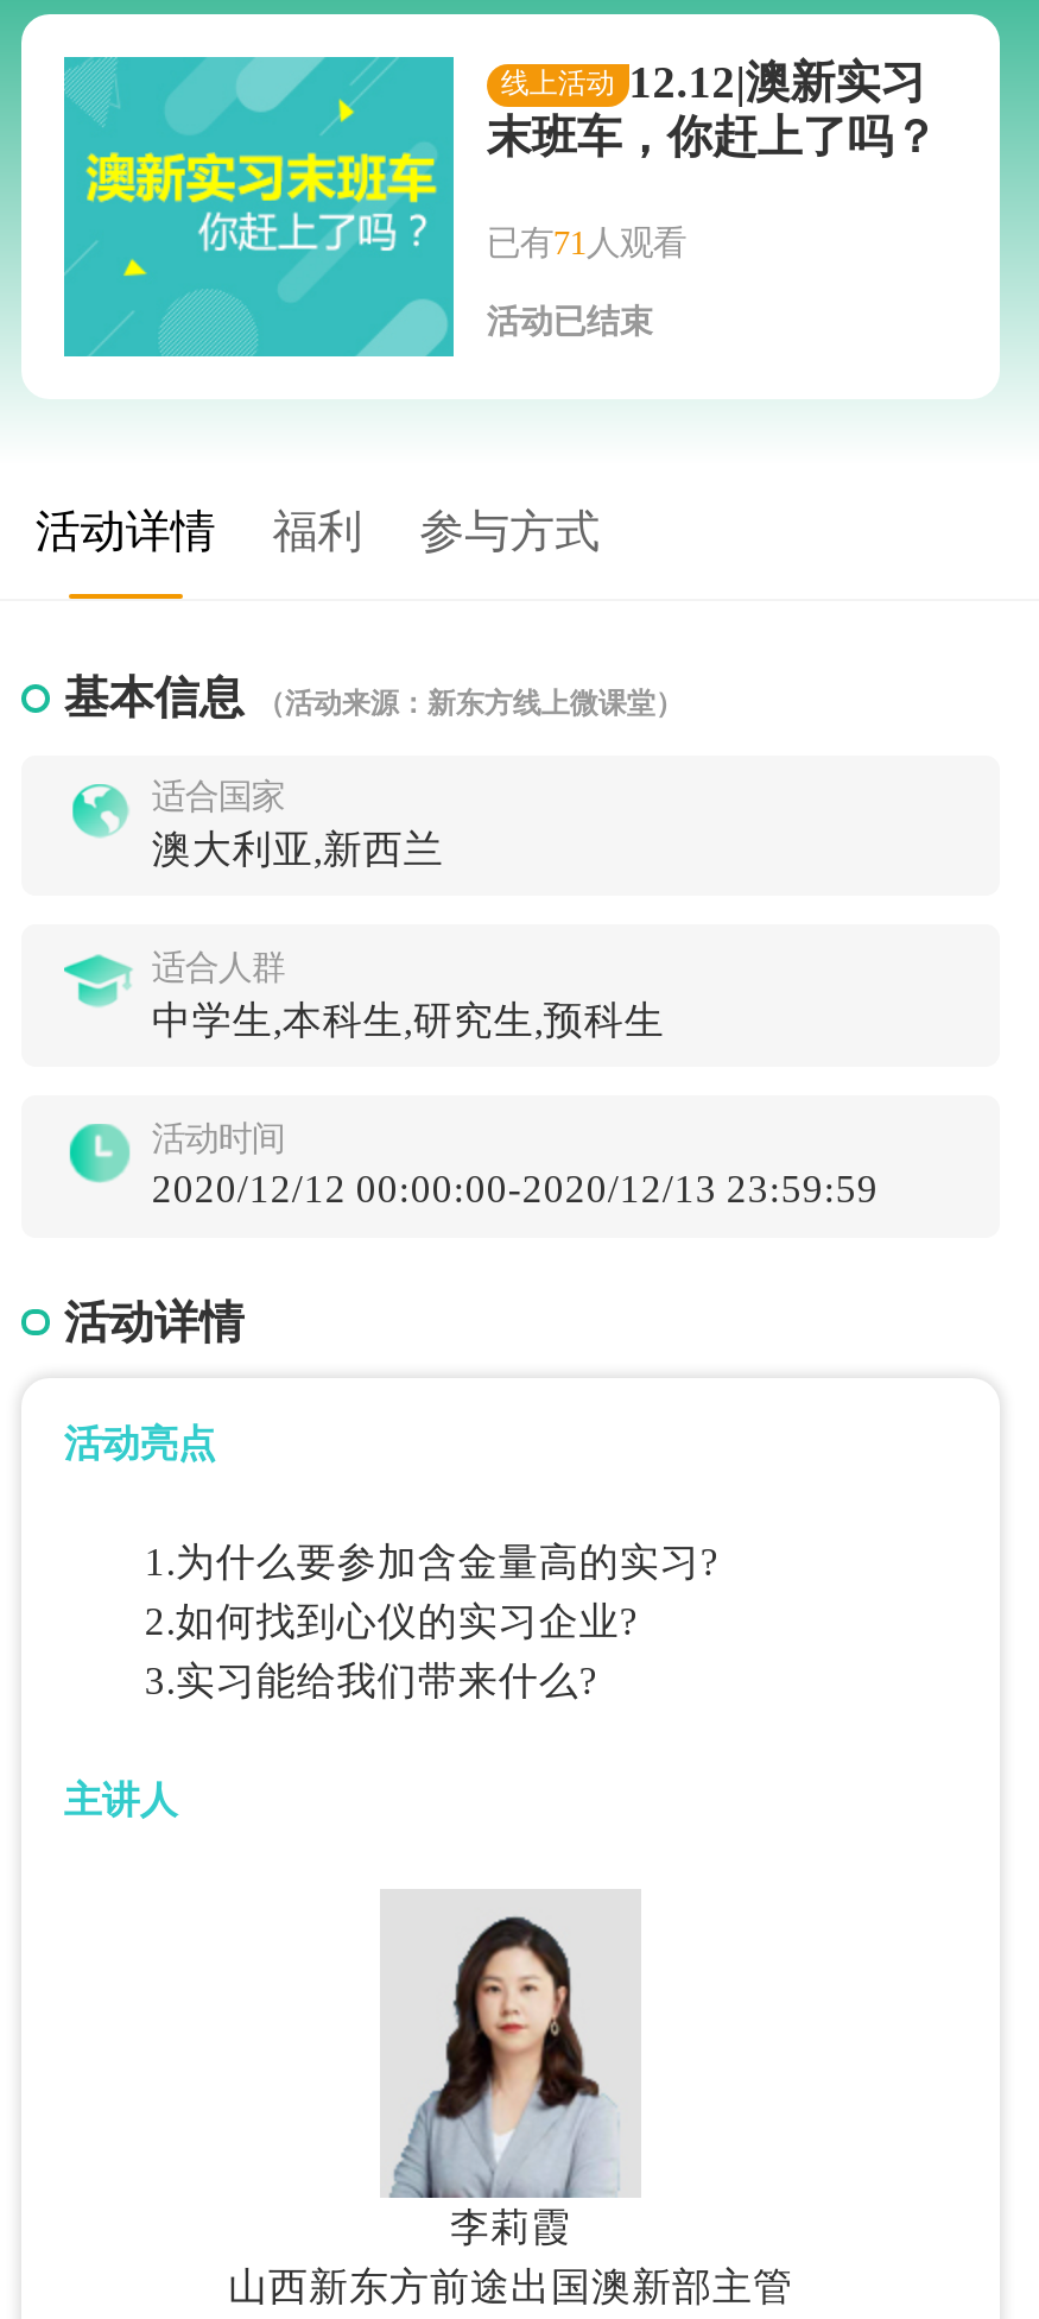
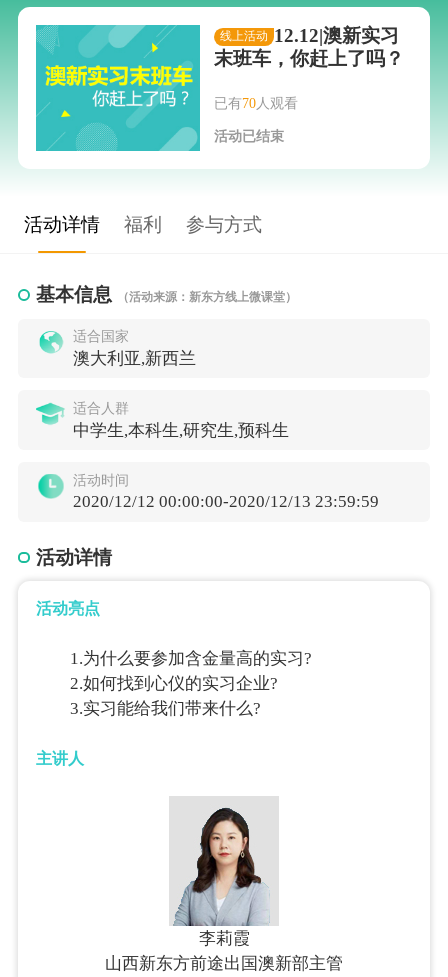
- 已有71人观看
+ 已有70人观看
